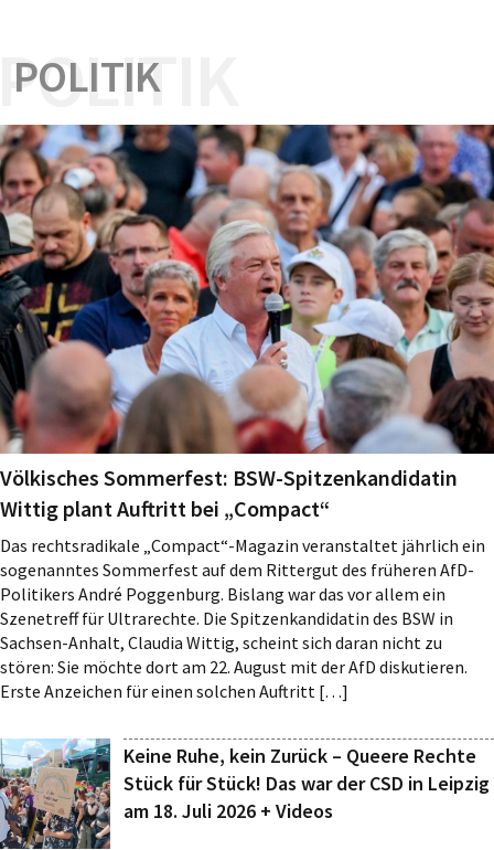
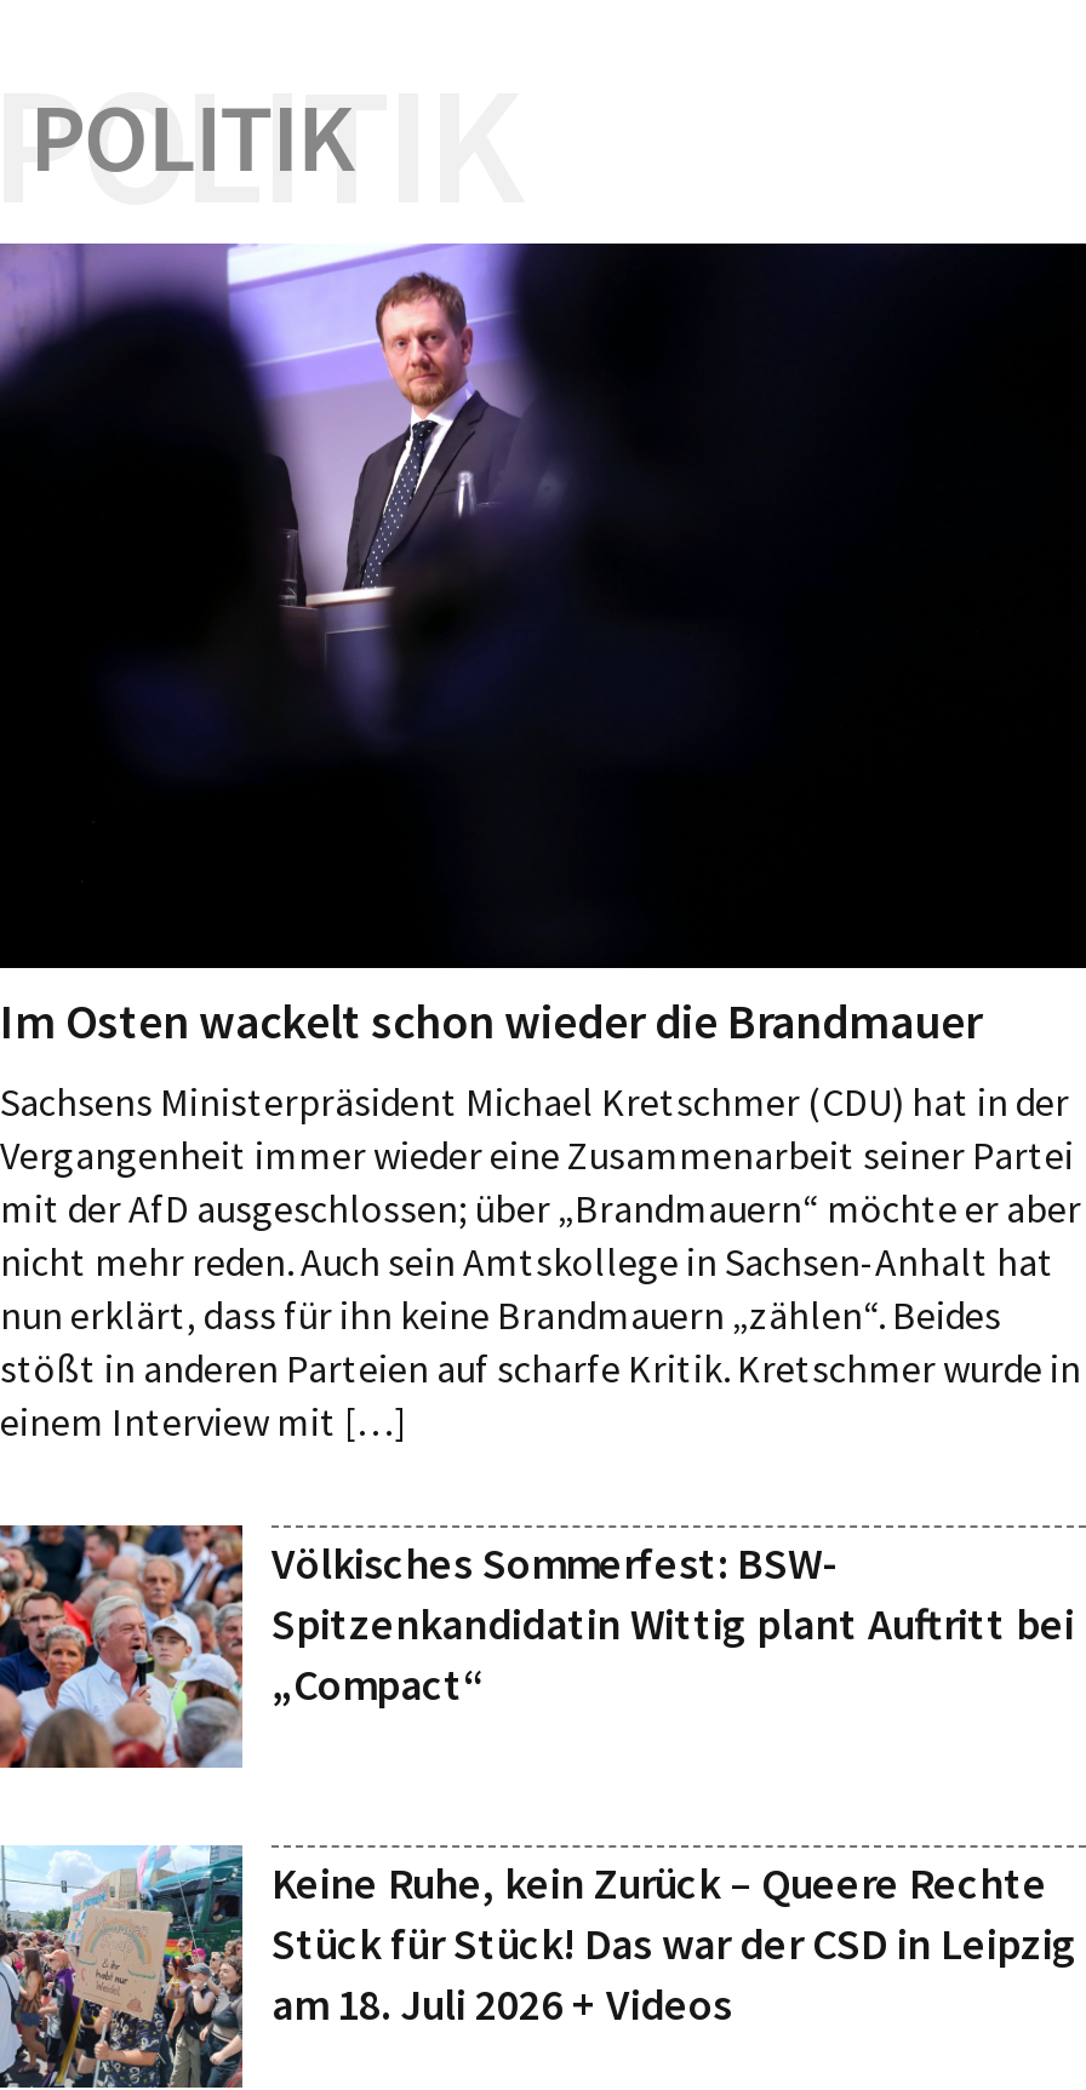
- [image]
+ [image]

- Völkisches Sommerfest: BSW-Spitzenkandidatin
- Wittig plant Auftritt bei „Compact“
- Das rechtsradikale „Compact“-Magazin veranstaltet jährlich ein
- sogenanntes Sommerfest auf dem Rittergut des früheren AfD-
- Politikers André Poggenburg. Bislang war das vor allem ein
- Szenetreff für Ultrarechte. Die Spitzenkandidatin des BSW in
- Sachsen-Anhalt, Claudia Wittig, scheint sich daran nicht zu
- stören: Sie möchte dort am 22. August mit der AfD diskutieren.
- Erste Anzeichen für einen solchen Auftritt […]
+ Im Osten wackelt schon wieder die Brandmauer
+ Sachsens Ministerpräsident Michael Kretschmer (CDU) hat in der
+ Vergangenheit immer wieder eine Zusammenarbeit seiner Partei
+ mit der AfD ausgeschlossen; über „Brandmauern“ möchte er aber
+ nicht mehr reden. Auch sein Amtskollege in Sachsen-Anhalt hat
+ nun erklärt, dass für ihn keine Brandmauern „zählen“. Beides
+ stößt in anderen Parteien auf scharfe Kritik. Kretschmer wurde in
+ einem Interview mit […]
+ Völkisches Sommerfest: BSW-
+ Spitzenkandidatin Wittig plant Auftritt bei
+ „Compact“
